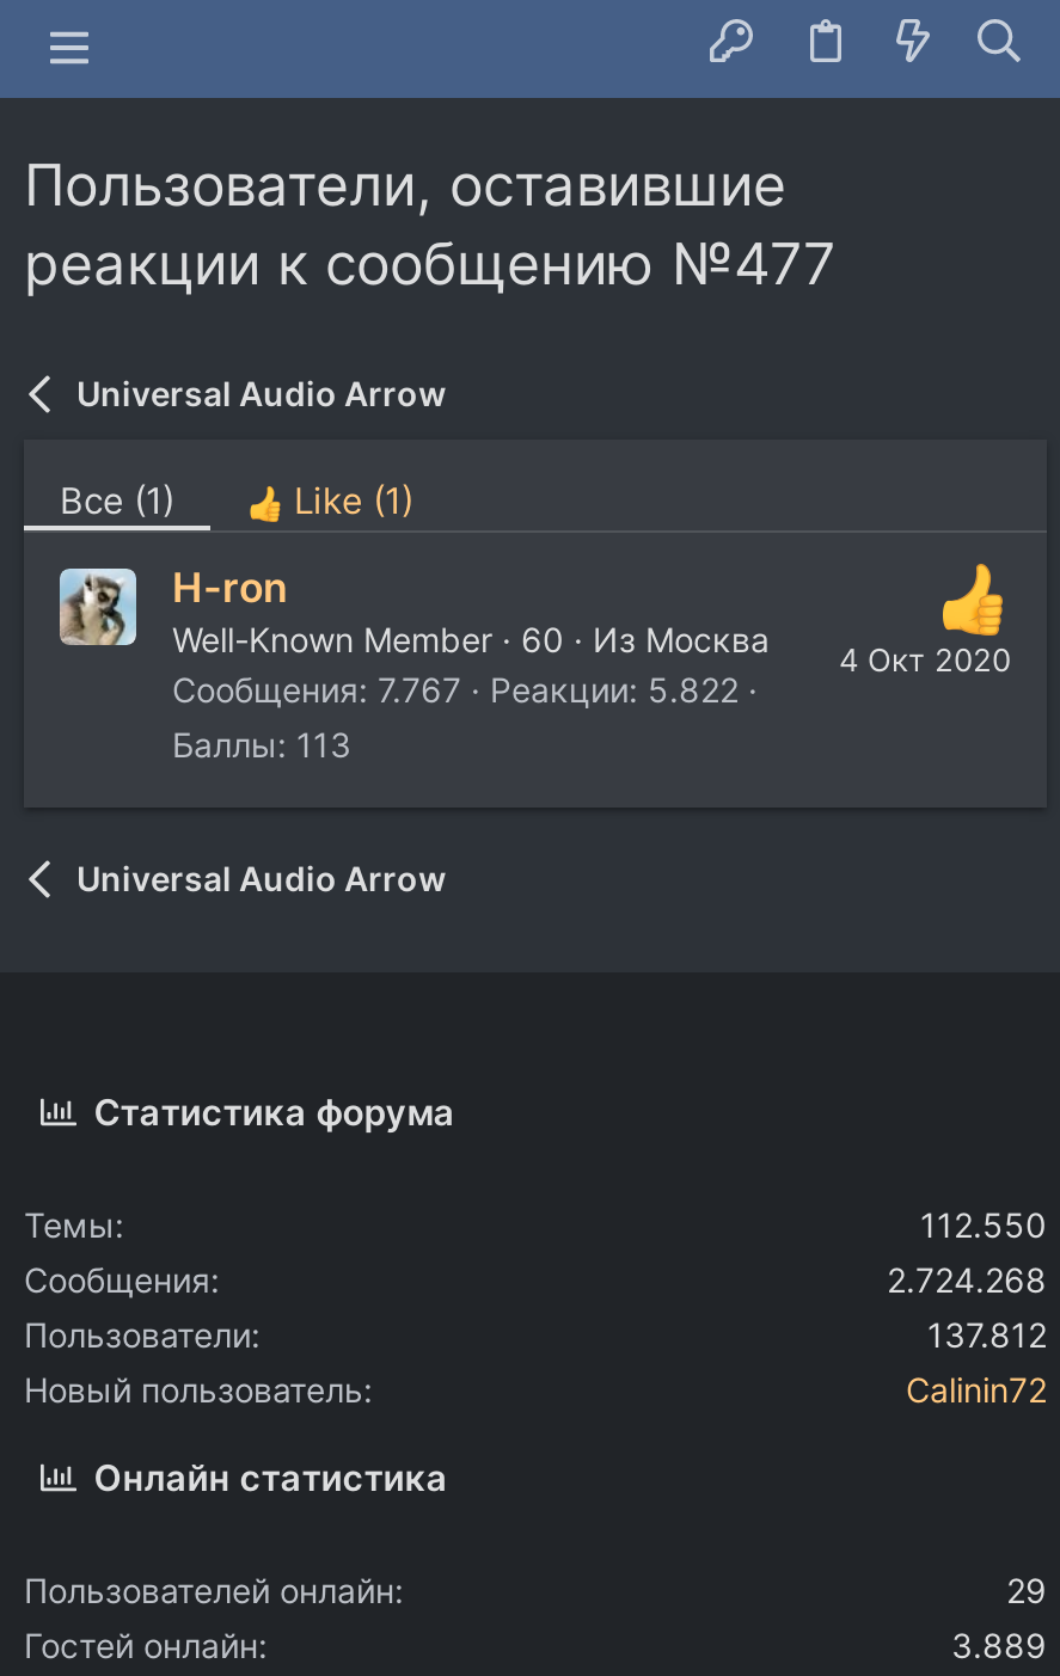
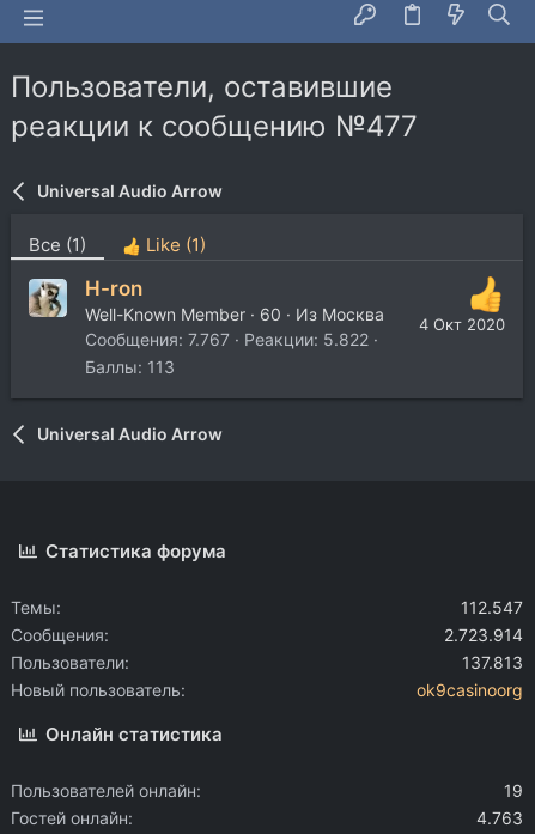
- 112.550
+ 112.547

- 2.724.268
+ 2.723.914

- 137.812
+ 137.813

- Calinin72
+ ok9casinoorg

- 29
+ 19

- 3.889
+ 4.763
